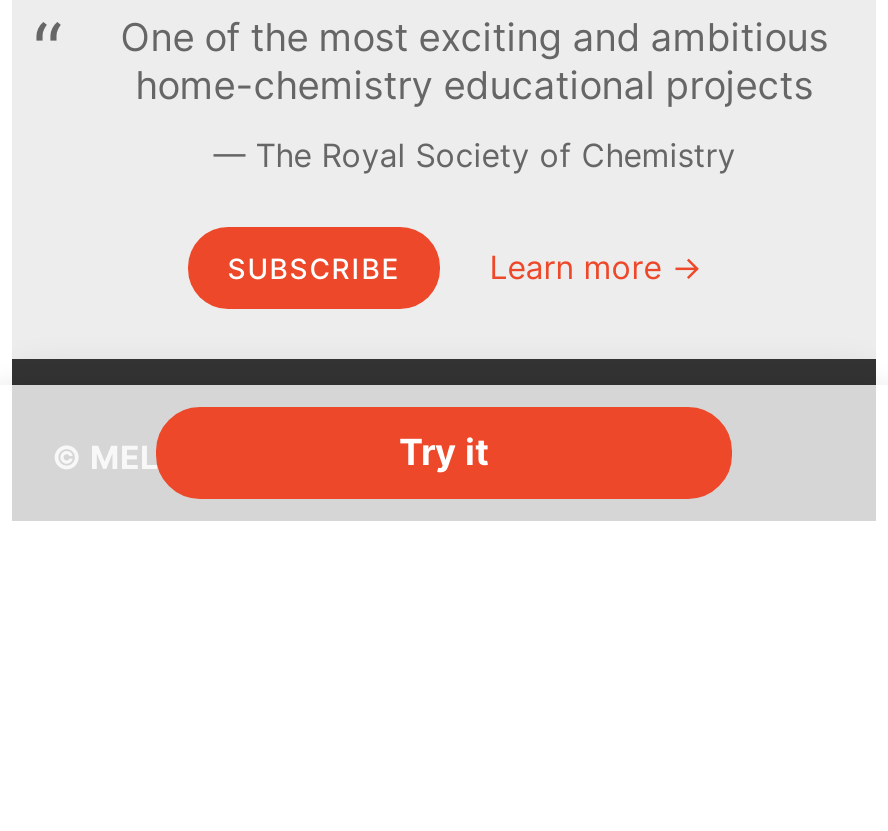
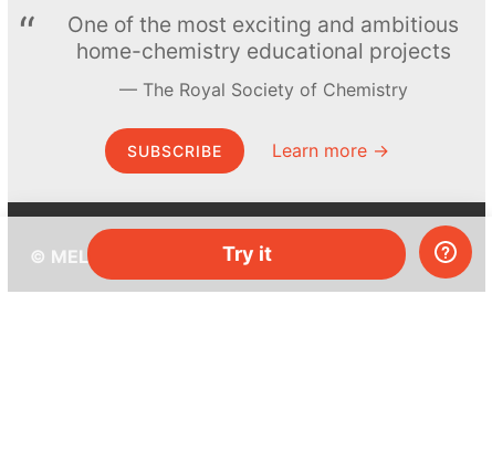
+ [image]
